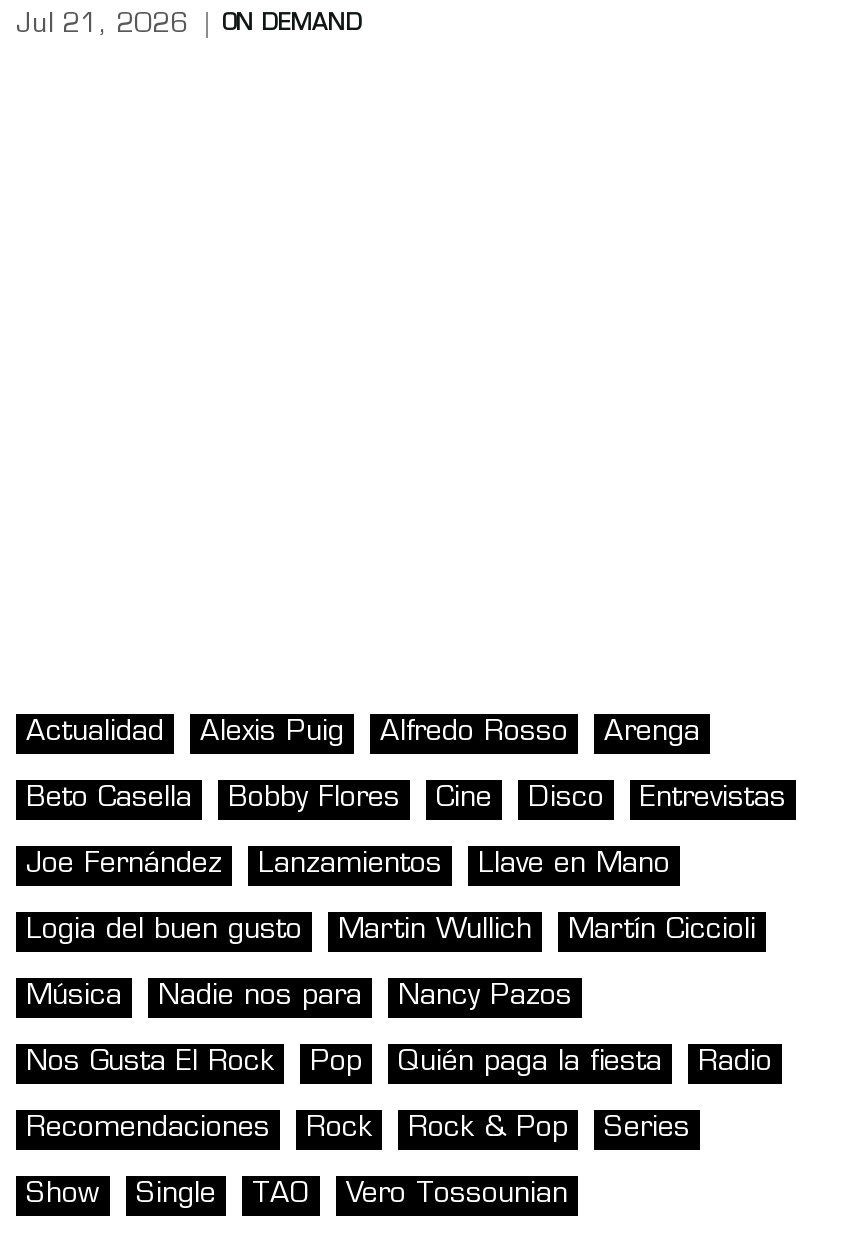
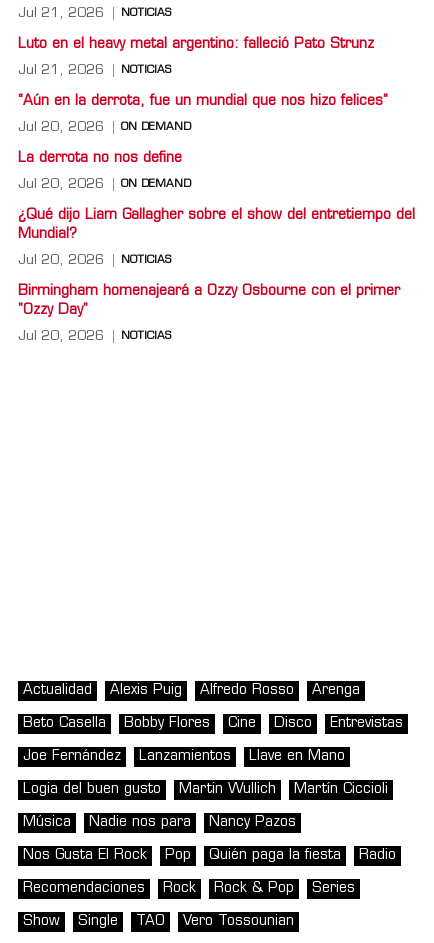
+ NOTICIAS
+ Luto en el heavy metal argentino: falleció Pato Strunz
+ Jul 21, 2026
+ NOTICIAS
+ “Aún en la derrota, fue un mundial que nos hizo felices”
+ Jul 20, 2026

+ La derrota no nos define
+ Jul 20, 2026
+ ON DEMAND
+ ¿Qué dijo Liam Gallagher sobre el show del entretiempo del
+ Mundial?
+ Jul 20, 2026
+ NOTICIAS
+ Birmingham homenajeará a Ozzy Osbourne con el primer
+ "Ozzy Day"
+ Jul 20, 2026
+ NOTICIAS
